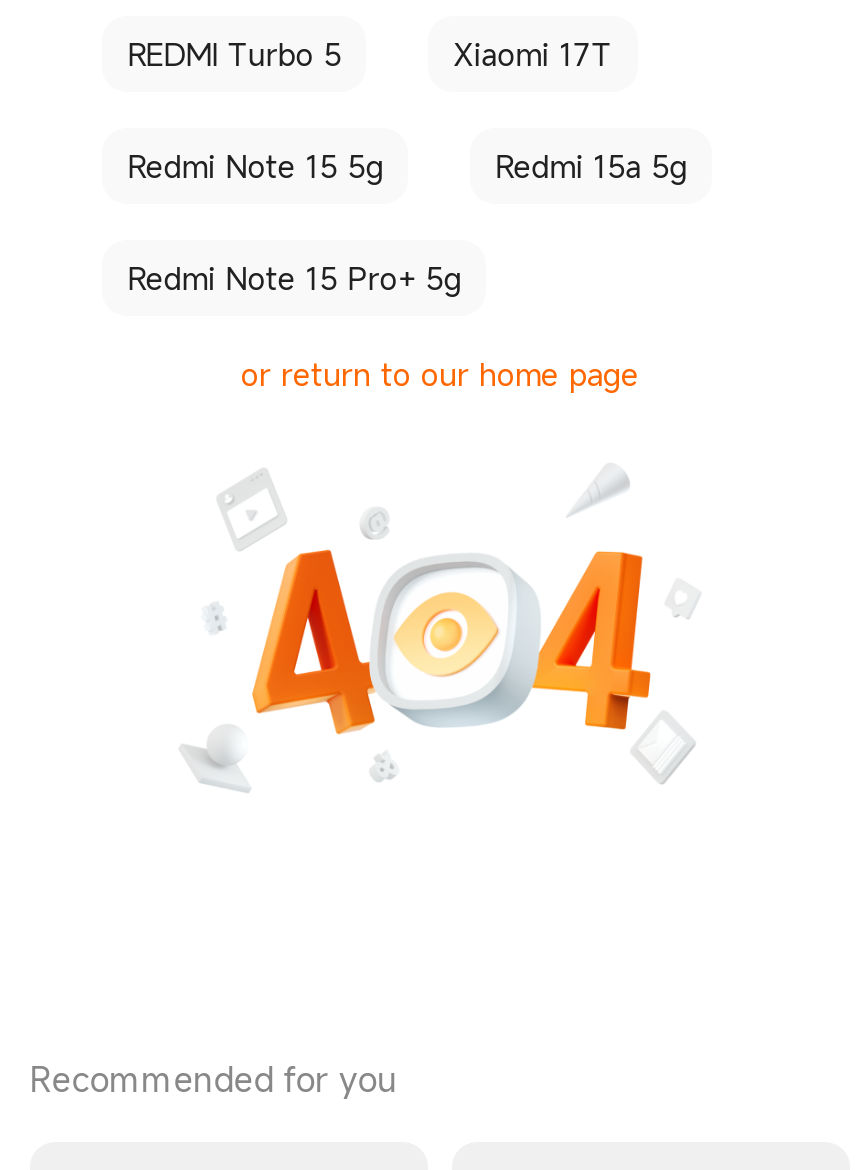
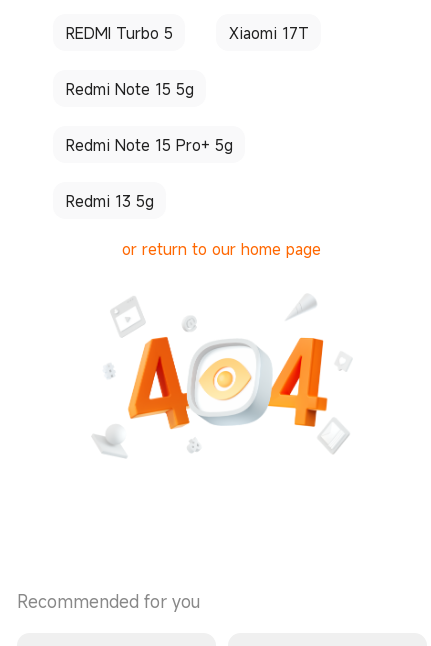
- Redmi 15a 5g

+ Redmi 13 5g
